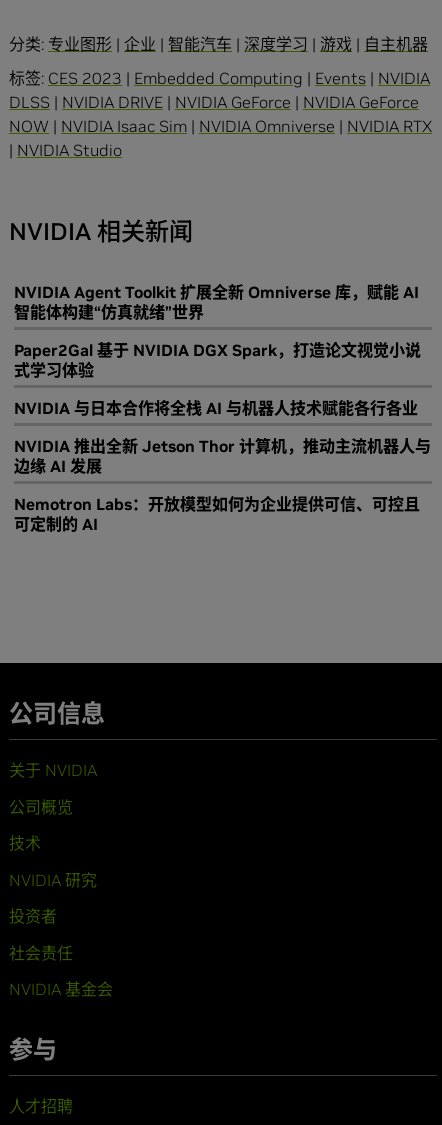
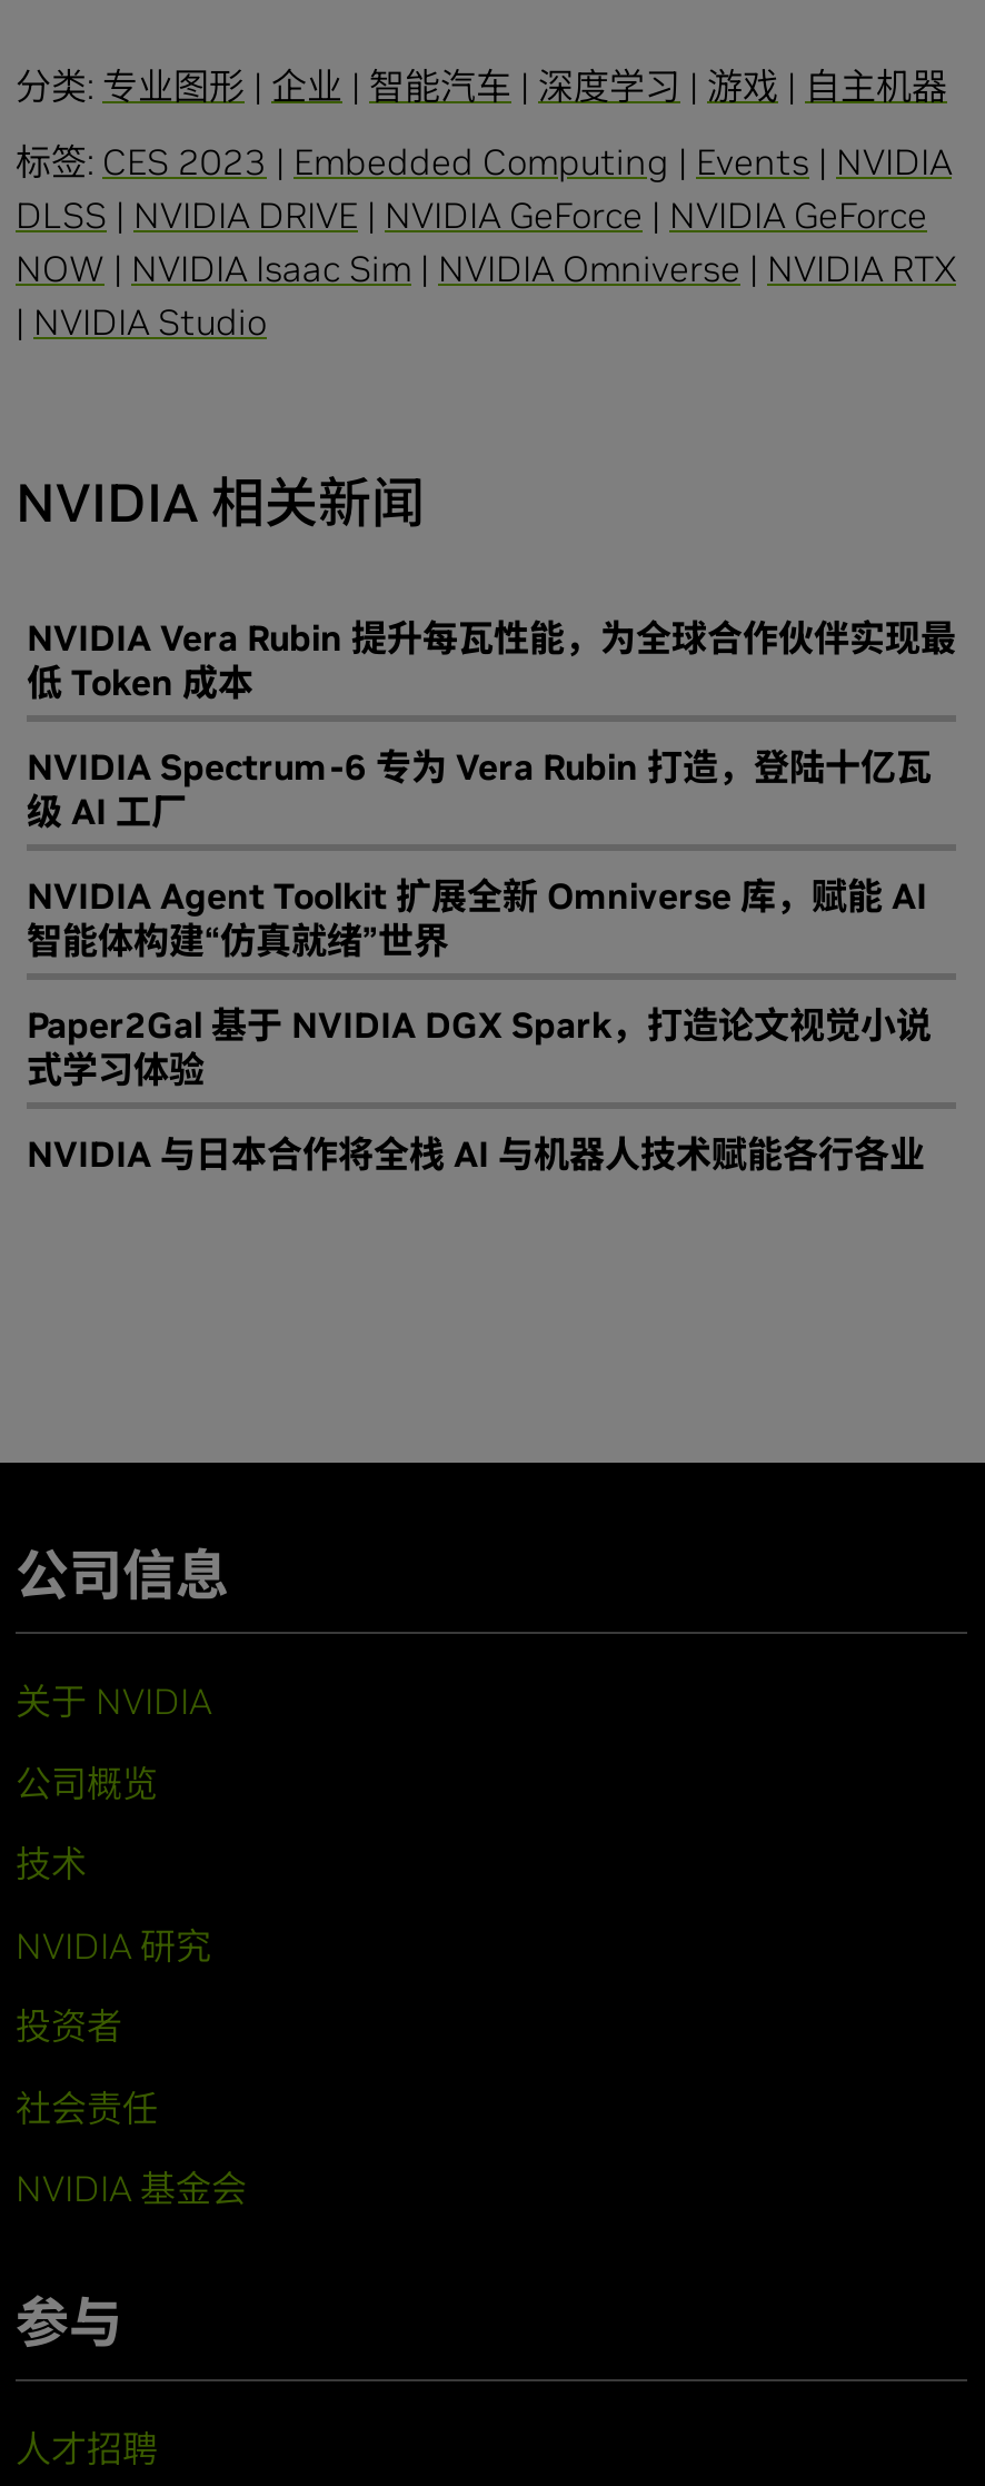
+ NVIDIA Vera Rubin 提升每瓦性能，为全球合作伙伴实现最
+ 低 Token 成本
+ NVIDIA Spectrum-6 专为 Vera Rubin 打造，登陆十亿瓦
+ 级 AI 工厂

moved down: NVIDIA Agent Toolkit 扩展全新 Omniverse 库，赋能 AI | 智能体构建“仿真就绪”世界 | Paper2Gal 基于 NVIDIA DGX Spark，打造论文视觉小说 | 式学习体验 | NVIDIA 与日本合作将全栈 AI 与机器人技术赋能各行各业

- NVIDIA 推出全新 Jetson Thor 计算机，推动主流机器人与
- 边缘 AI 发展
- Nemotron Labs：开放模型如何为企业提供可信、可控且
- 可定制的 AI
